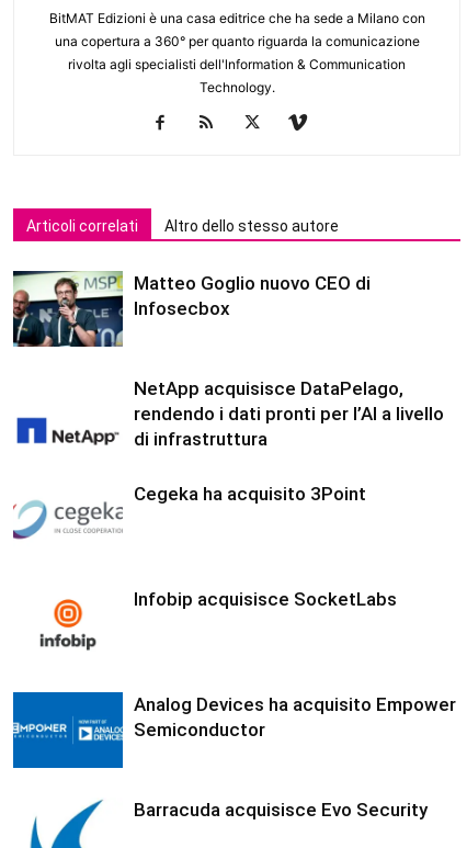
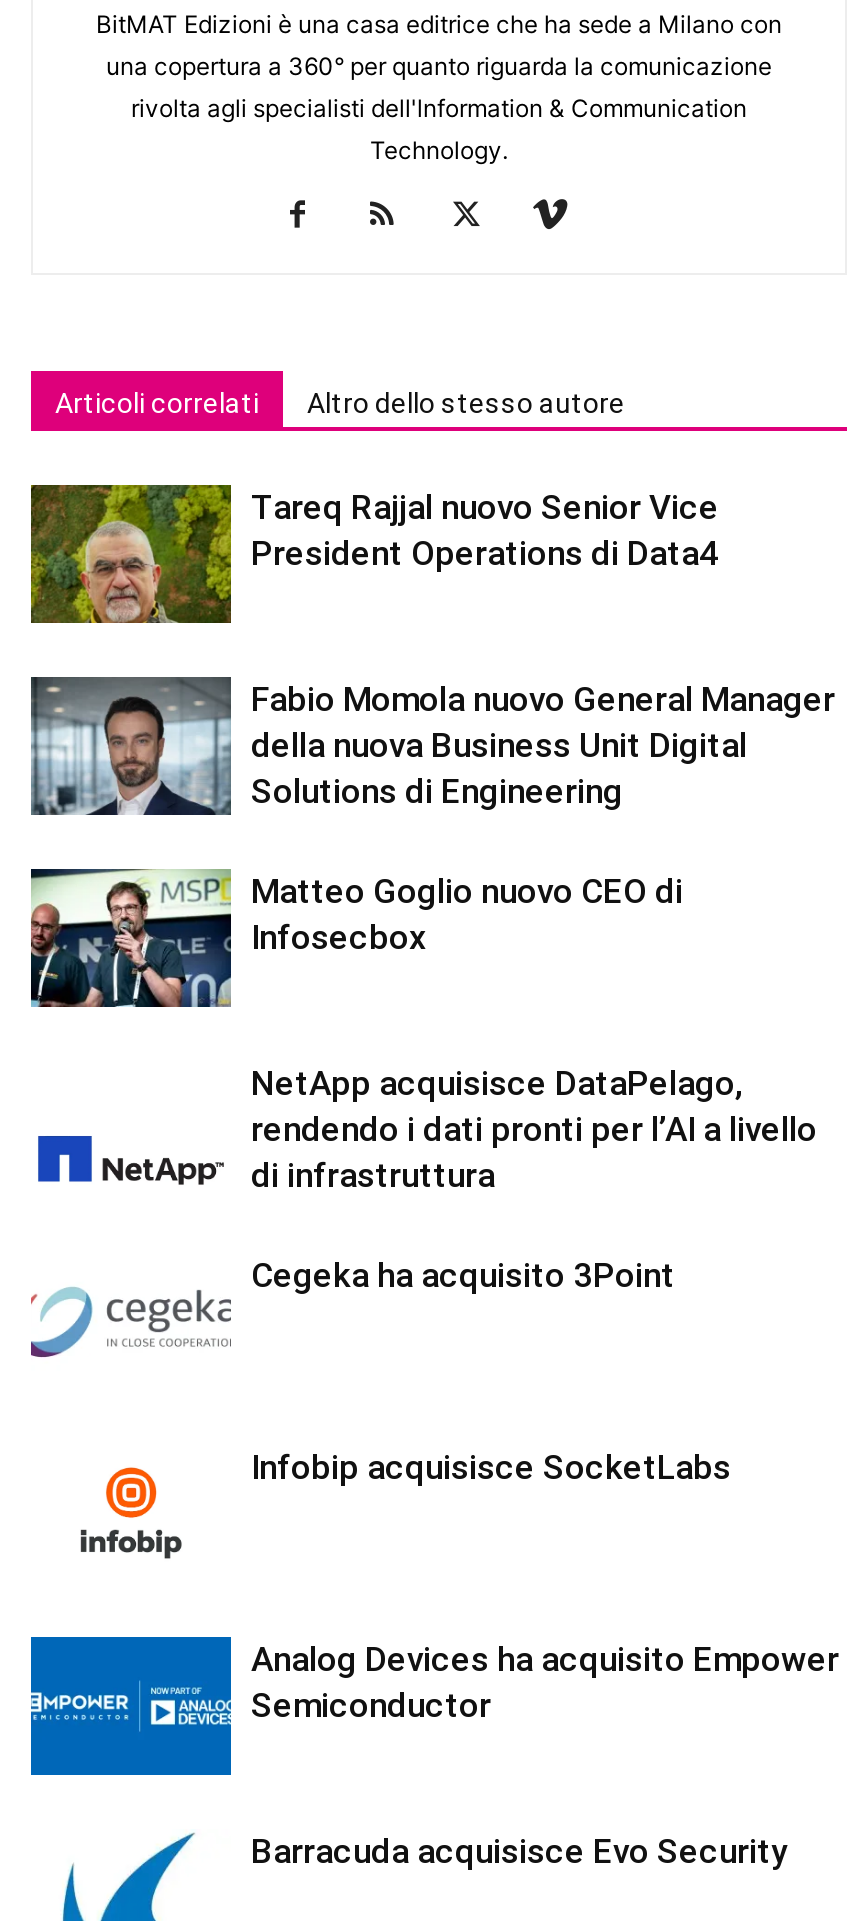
+ [image]
+ Tareq Rajjal nuovo Senior Vice
+ President Operations di Data4

+ [image]
+ Fabio Momola nuovo General Manager
+ della nuova Business Unit Digital
+ Solutions di Engineering
